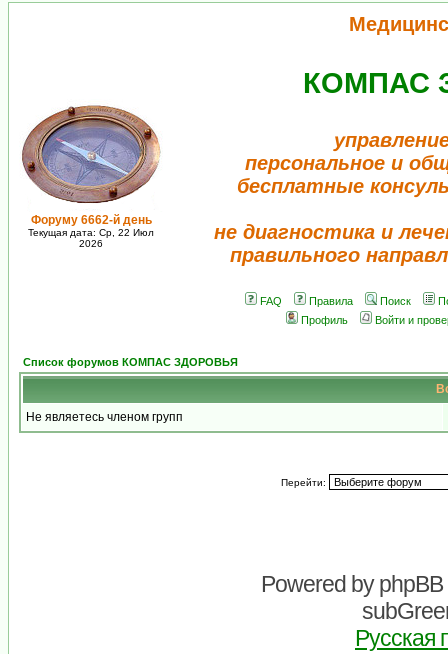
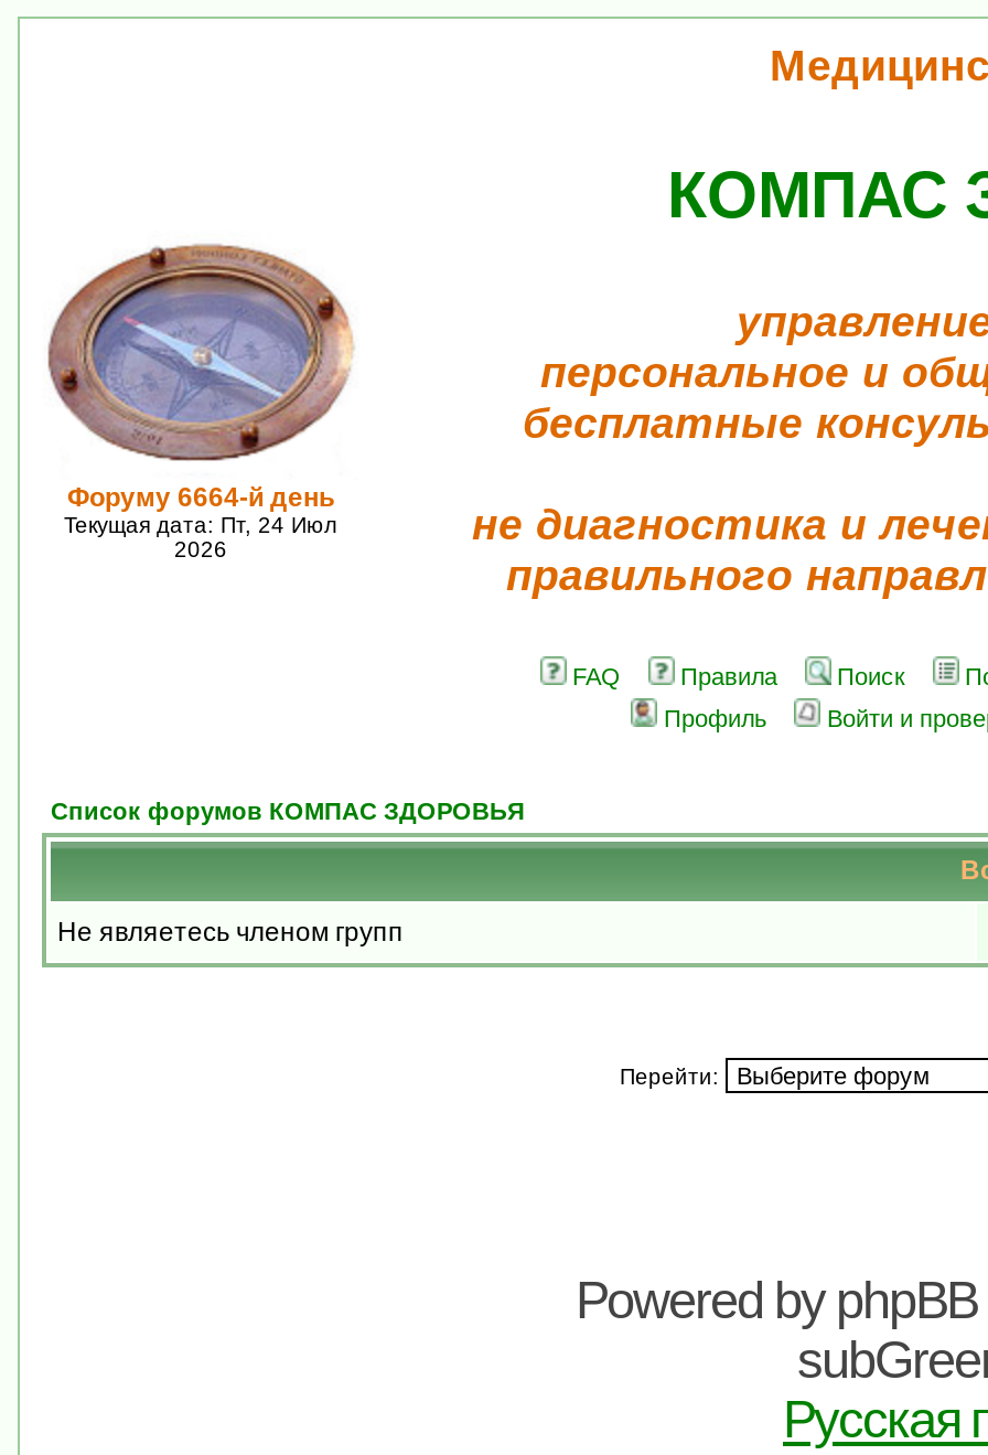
- Форуму 6662-й день
+ Форуму 6664-й день

- Текущая дата: Ср, 22 Июл
+ Текущая дата: Пт, 24 Июл
